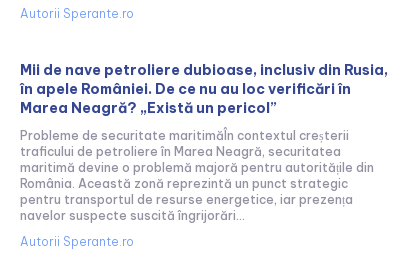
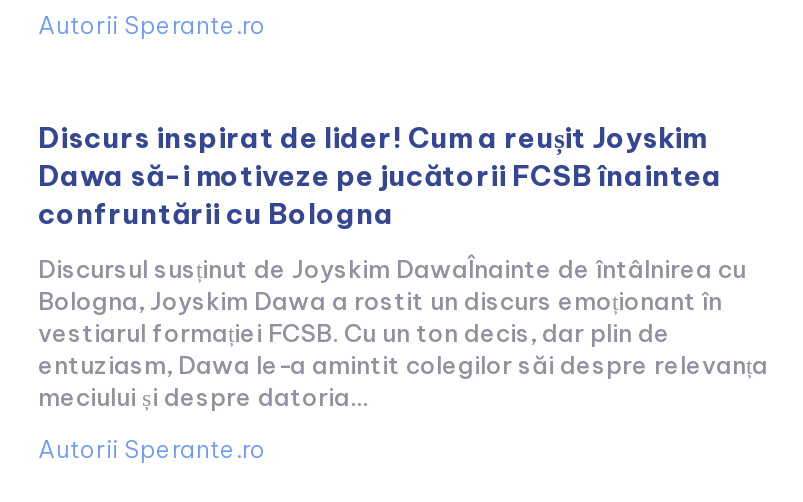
- Mii de nave petroliere dubioase, inclusiv din Rusia,
- în apele României. De ce nu au loc verificări în
- Marea Neagră? „Există un pericol”
+ Discurs inspirat de lider! Cum a reușit Joyskim
+ Dawa să-i motiveze pe jucătorii FCSB înaintea
+ confruntării cu Bologna

- Probleme de securitate maritimăÎn contextul creșterii
- traficului de petroliere în Marea Neagră, securitatea
- maritimă devine o problemă majoră pentru autoritățile din
- România. Această zonă reprezintă un punct strategic
- pentru transportul de resurse energetice, iar prezența
- navelor suspecte suscită îngrijorări...
+ Discursul susținut de Joyskim DawaÎnainte de întâlnirea cu
+ Bologna, Joyskim Dawa a rostit un discurs emoționant în
+ vestiarul formației FCSB. Cu un ton decis, dar plin de
+ entuziasm, Dawa le-a amintit colegilor săi despre relevanța
+ meciului și despre datoria...
